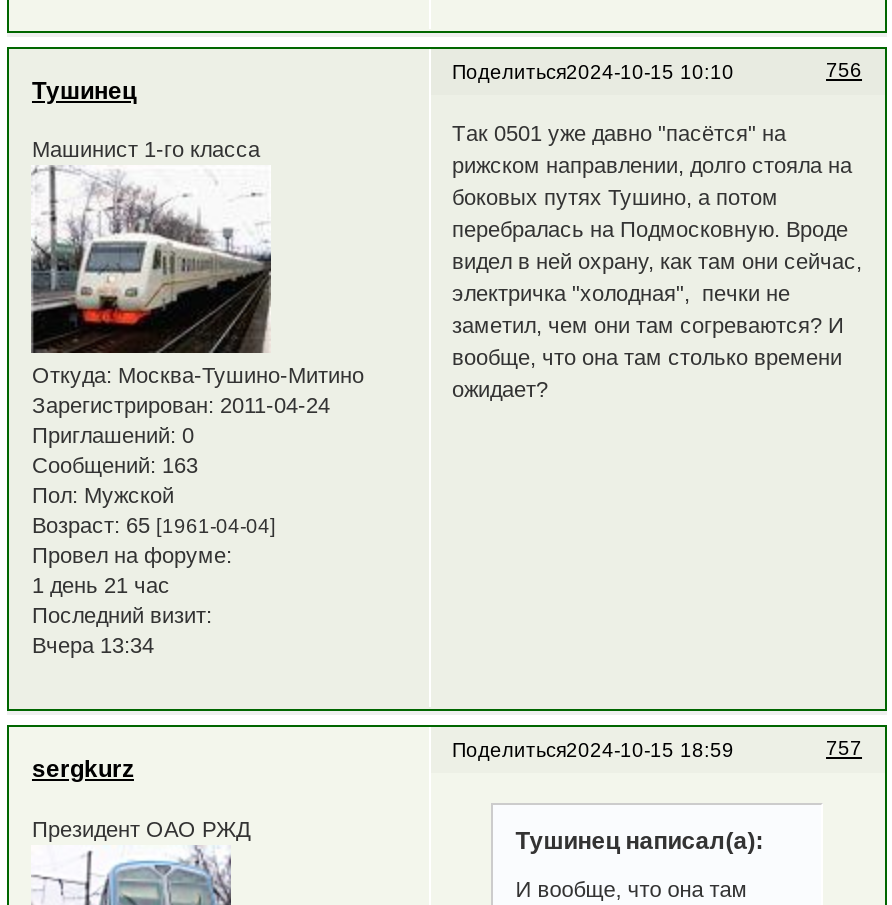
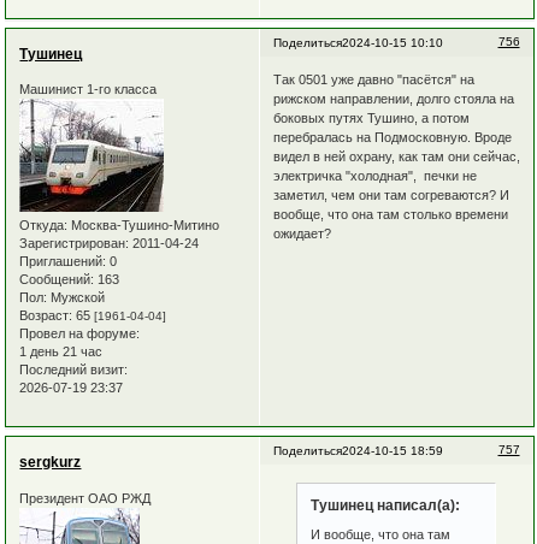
- Вчера 13:34
+ 2026-07-19 23:37
